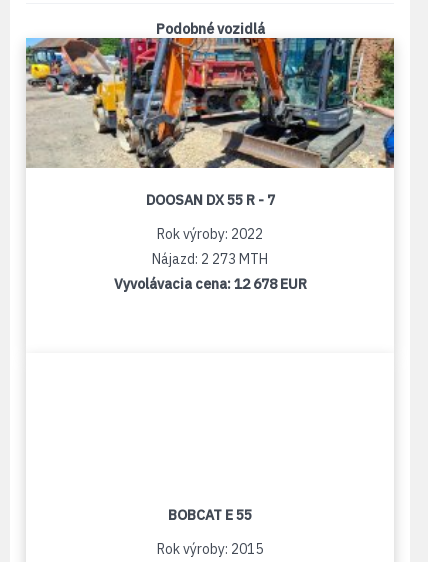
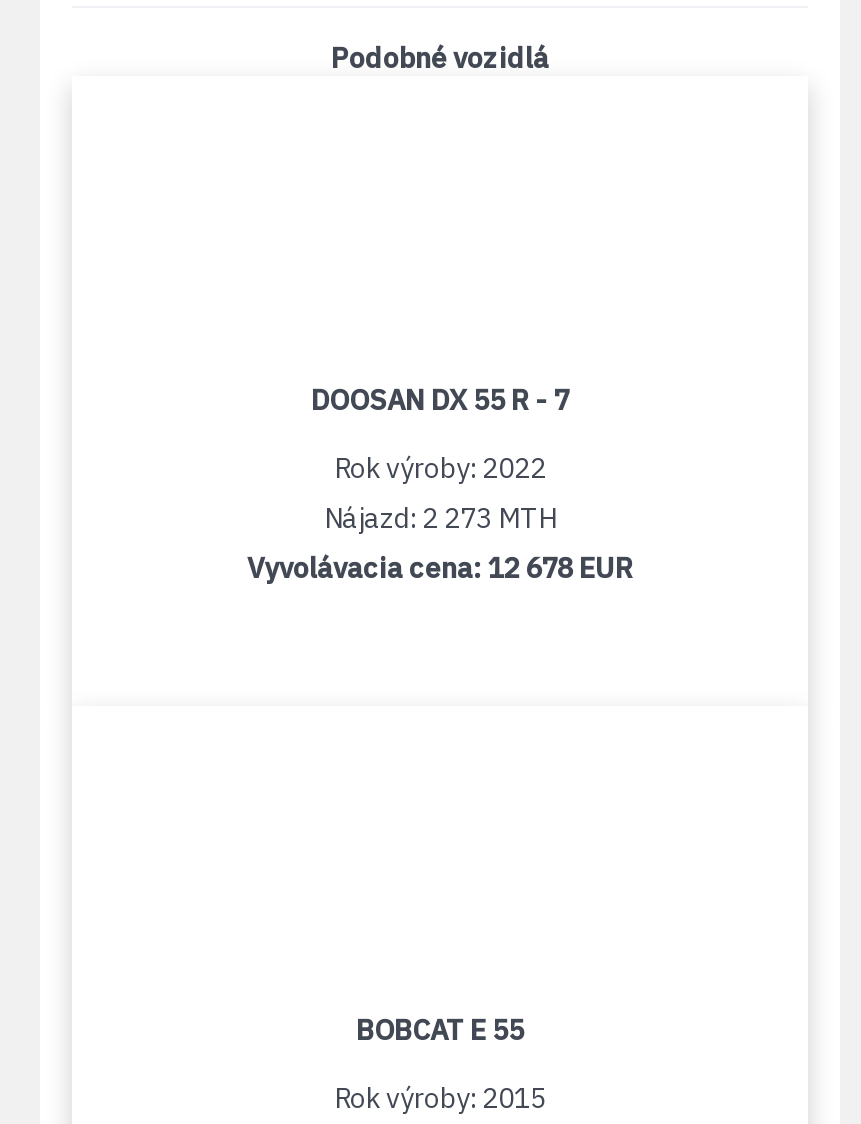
- [image]
